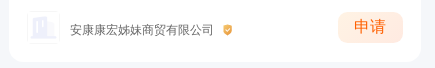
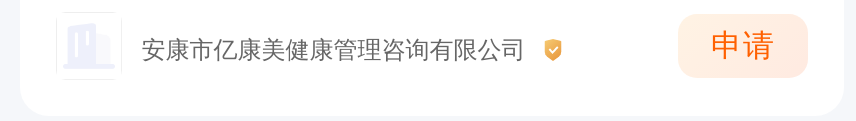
- 安康康宏姊妹商贸有限公司
+ 安康市亿康美健康管理咨询有限公司
